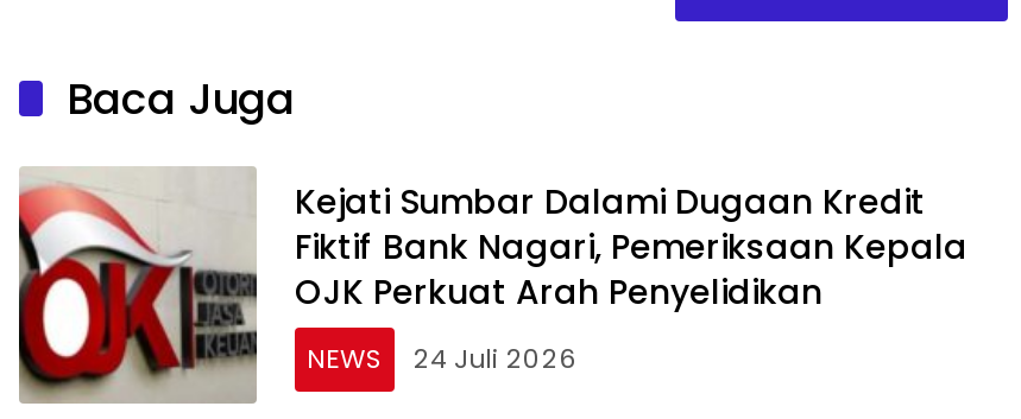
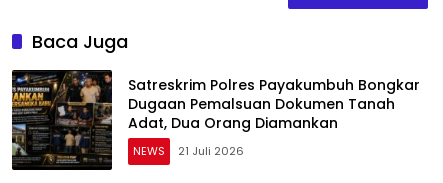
- [image]
- Kejati Sumbar Dalami Dugaan Kredit
- Fiktif Bank Nagari, Pemeriksaan Kepala
- OJK Perkuat Arah Penyelidikan
+ [image]
+ Satreskrim Polres Payakumbuh Bongkar
+ Dugaan Pemalsuan Dokumen Tanah
+ Adat, Dua Orang Diamankan

- NEWS 24 Juli 2026
+ NEWS 21 Juli 2026
